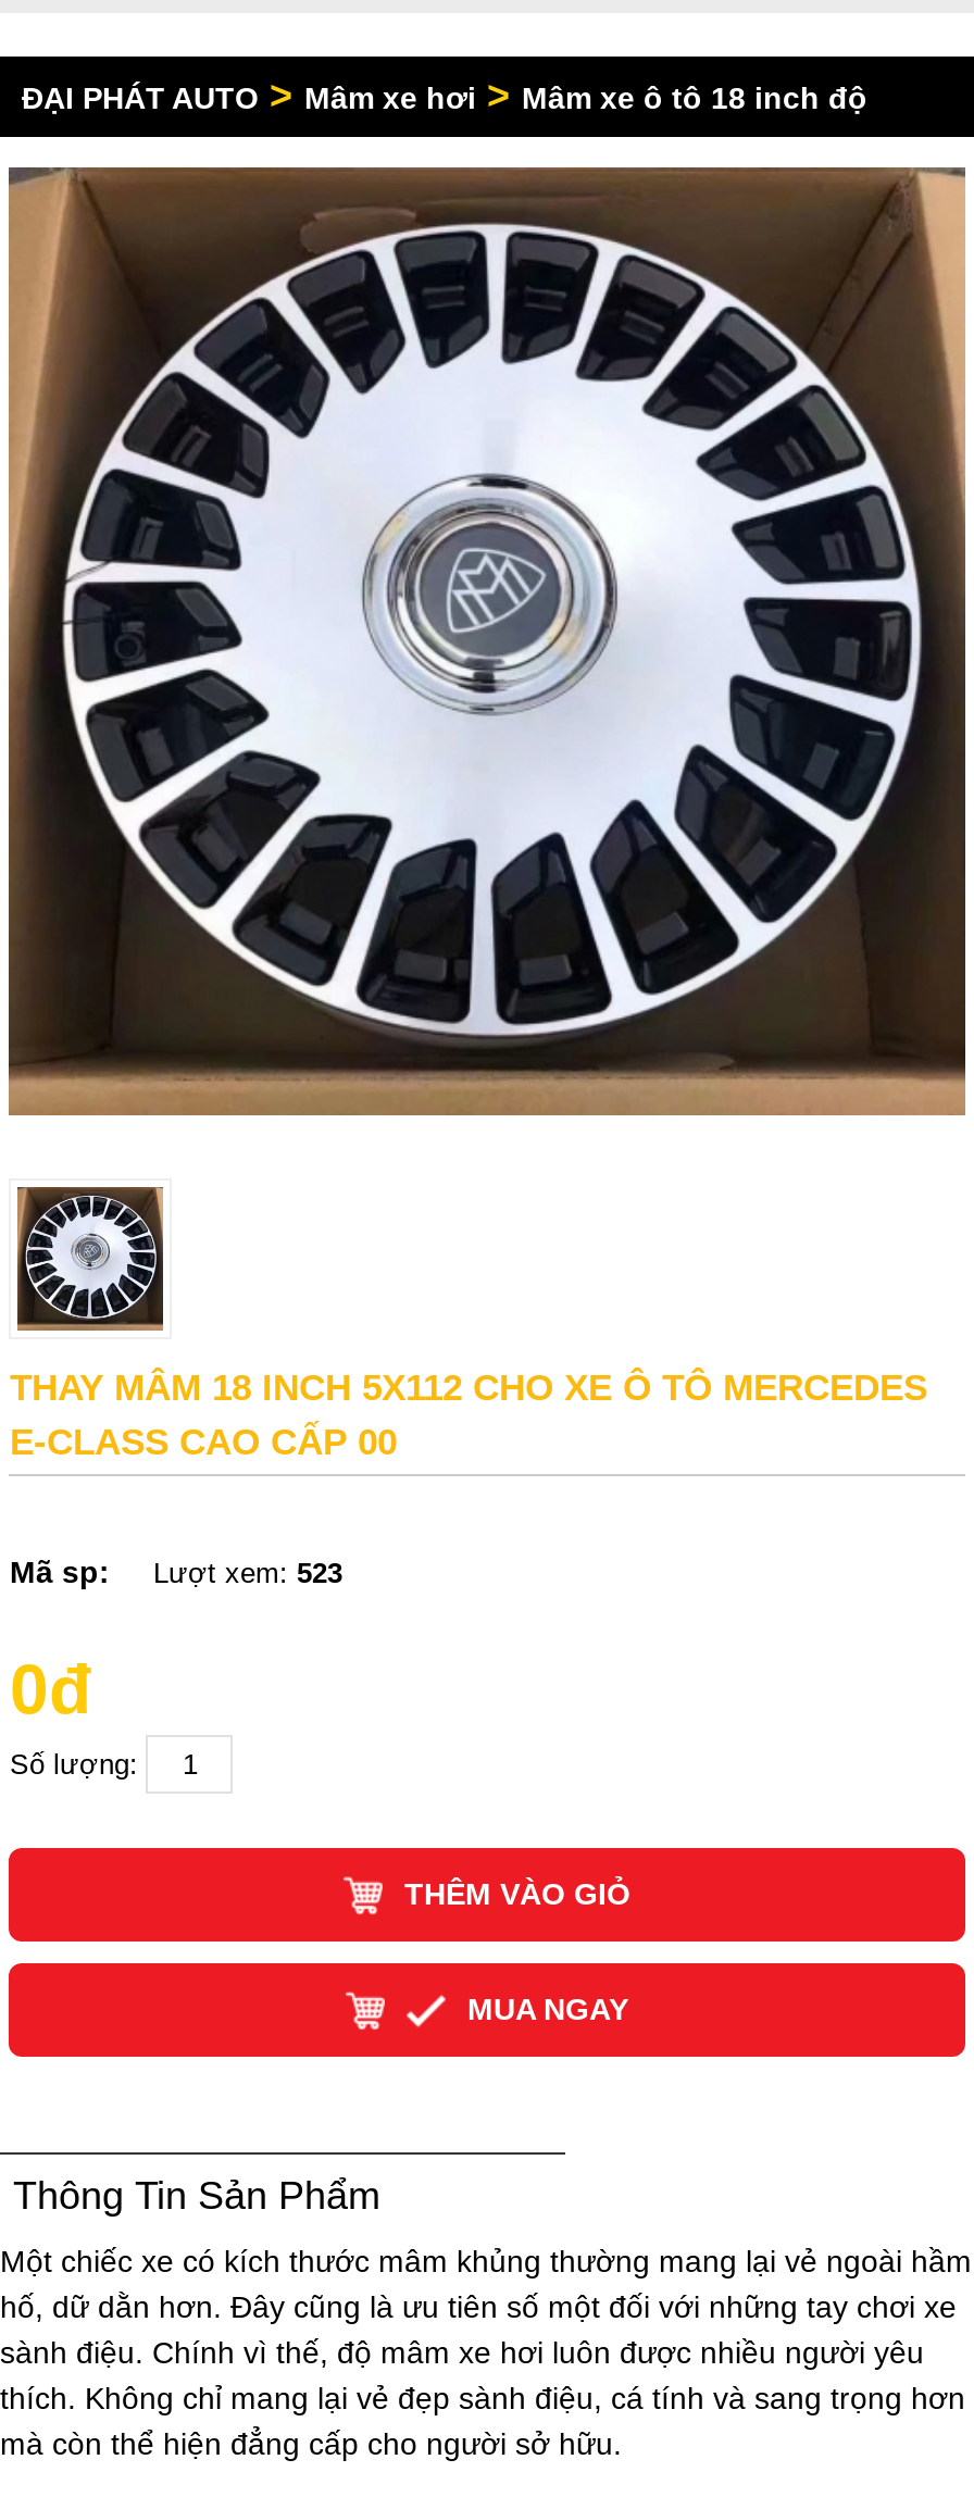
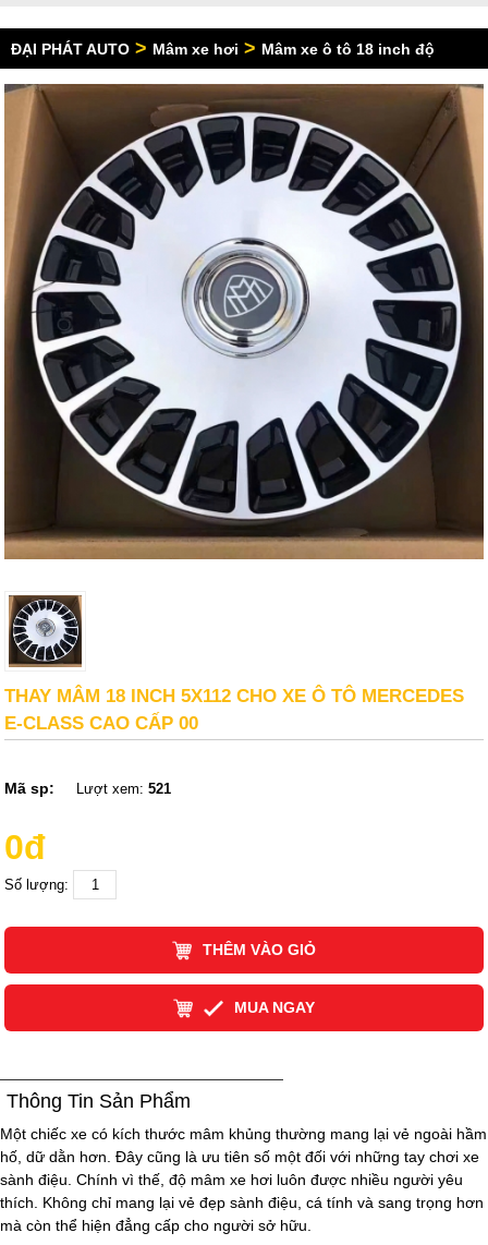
- Mã sp: Lượt xem: 523
+ Mã sp: Lượt xem: 521
